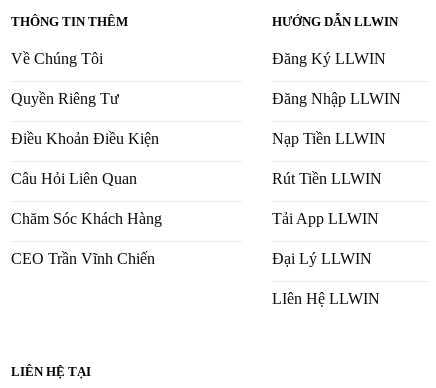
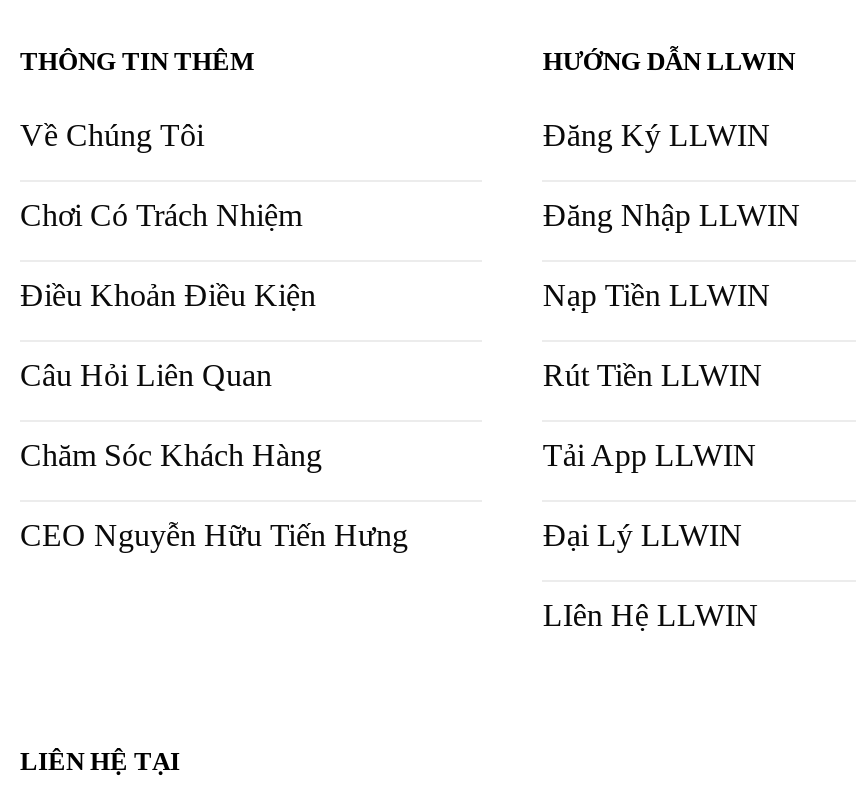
- Quyền Riêng Tư
+ Chơi Có Trách Nhiệm

- CEO Trần Vĩnh Chiến
+ CEO Nguyễn Hữu Tiến Hưng
